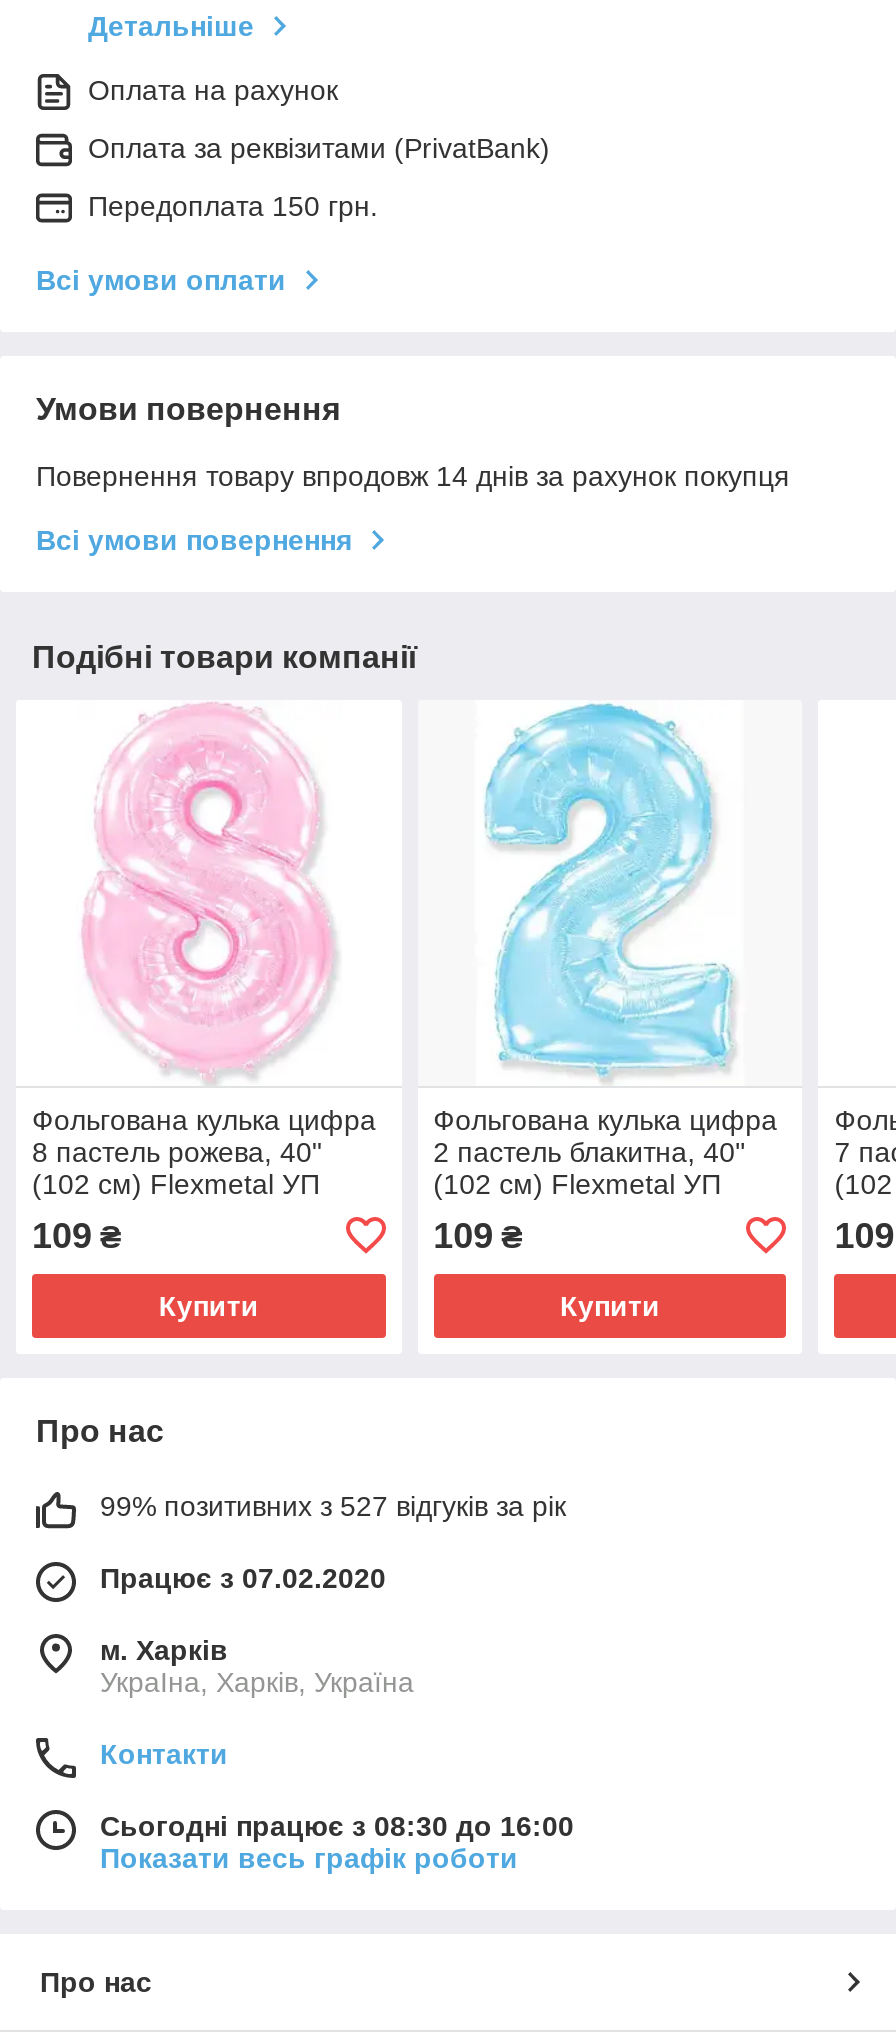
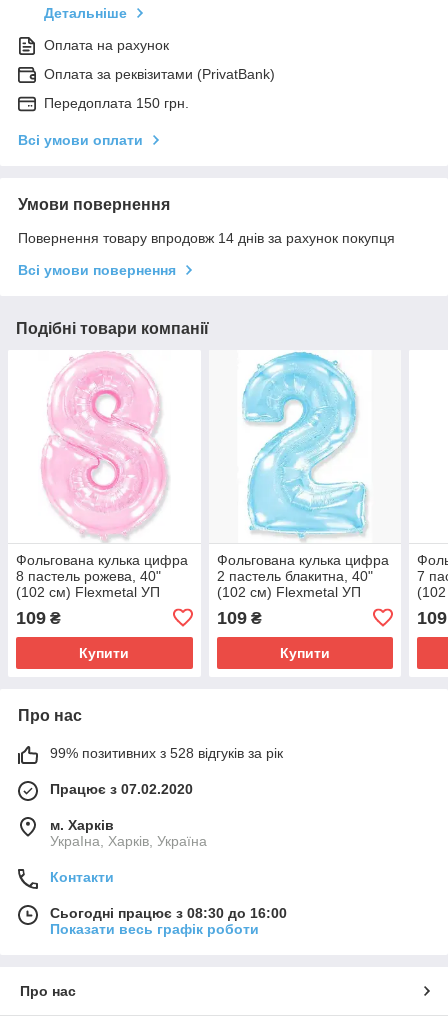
- 99% позитивних з 527 відгуків за рік
+ 99% позитивних з 528 відгуків за рік
